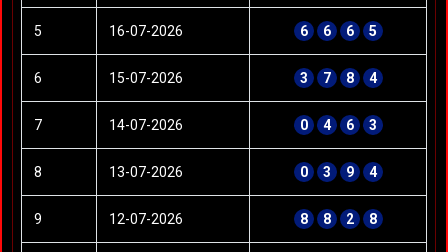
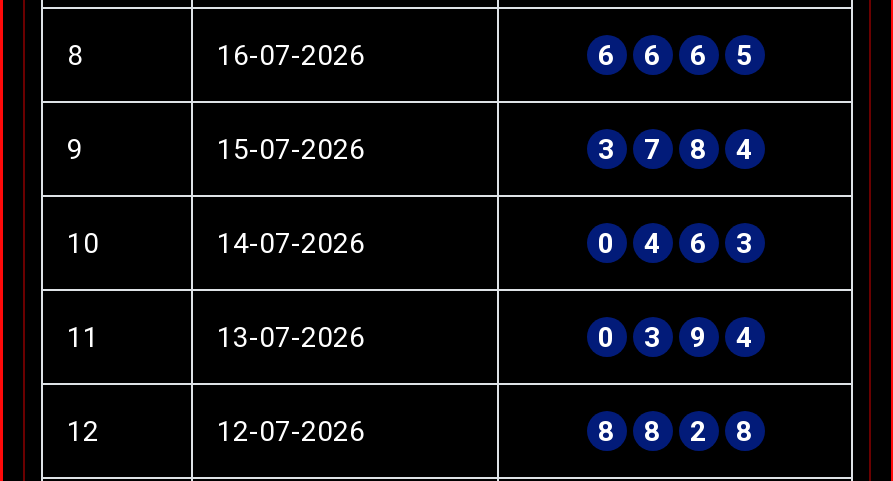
- 5
+ 8

- 6
+ 9

- 7
+ 10

- 8
+ 11

- 9
+ 12
